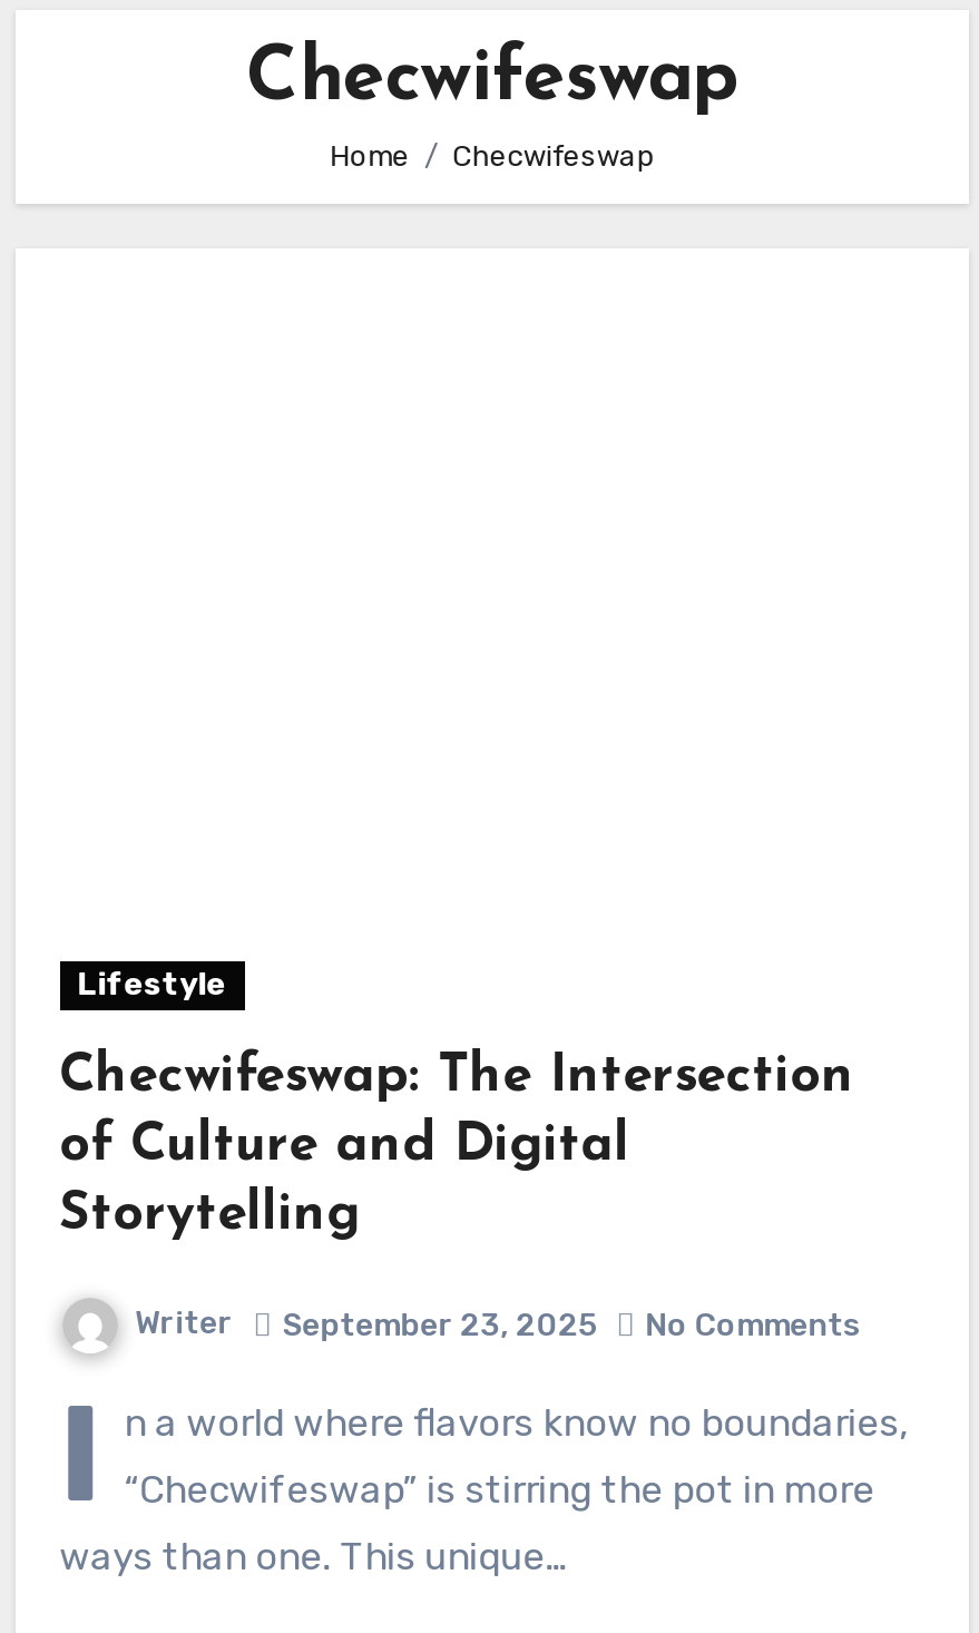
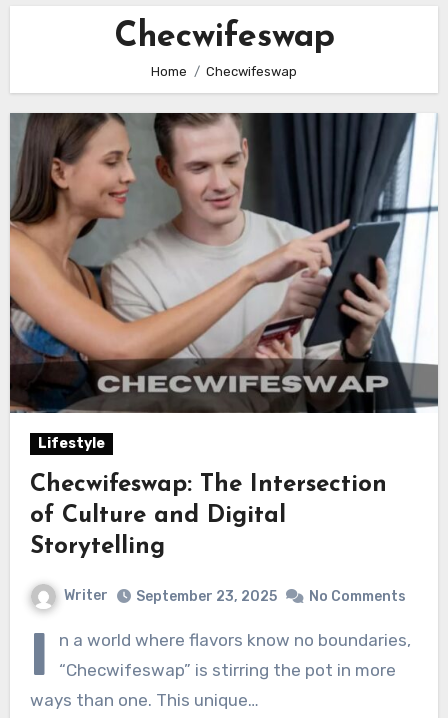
+ [image]
